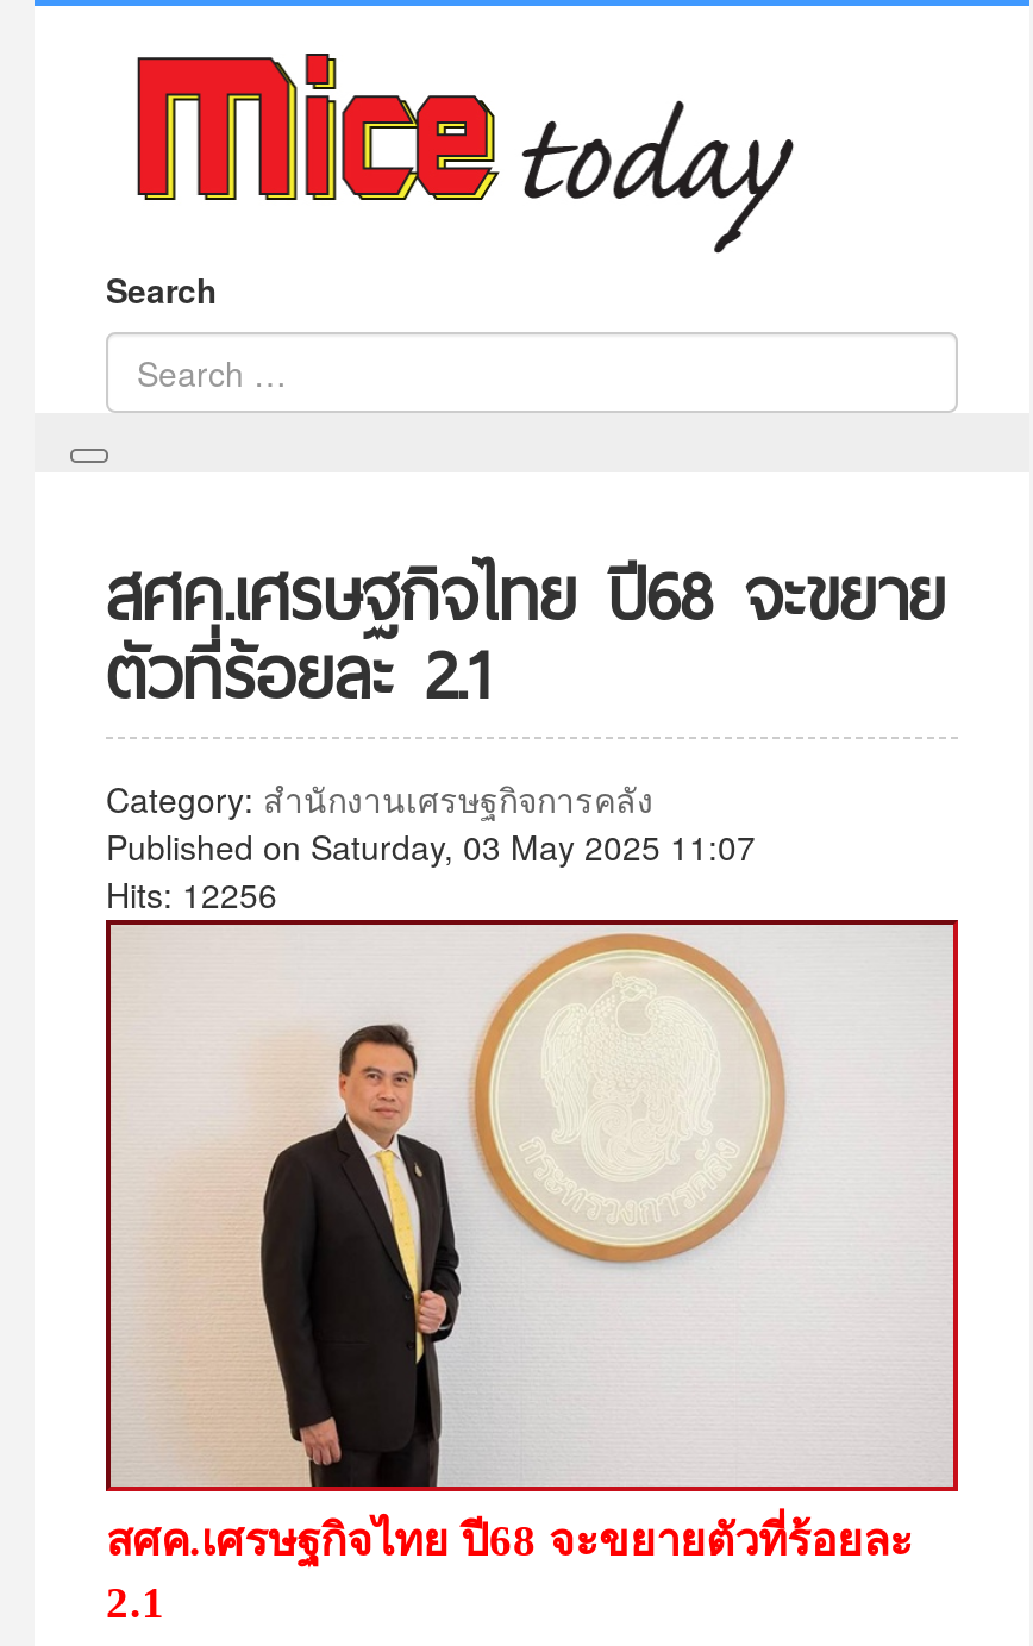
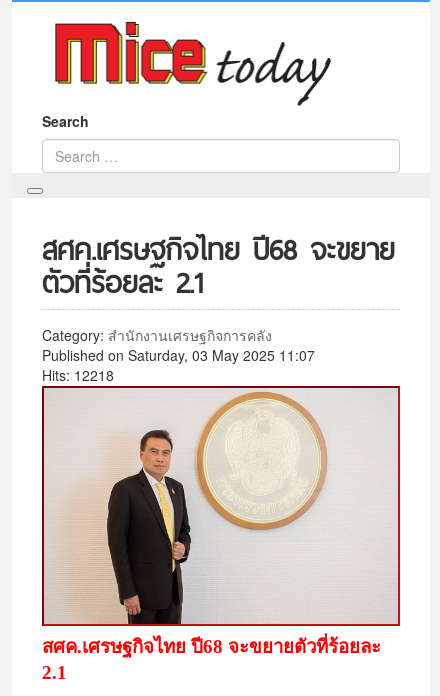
- Hits: 12256
+ Hits: 12218
